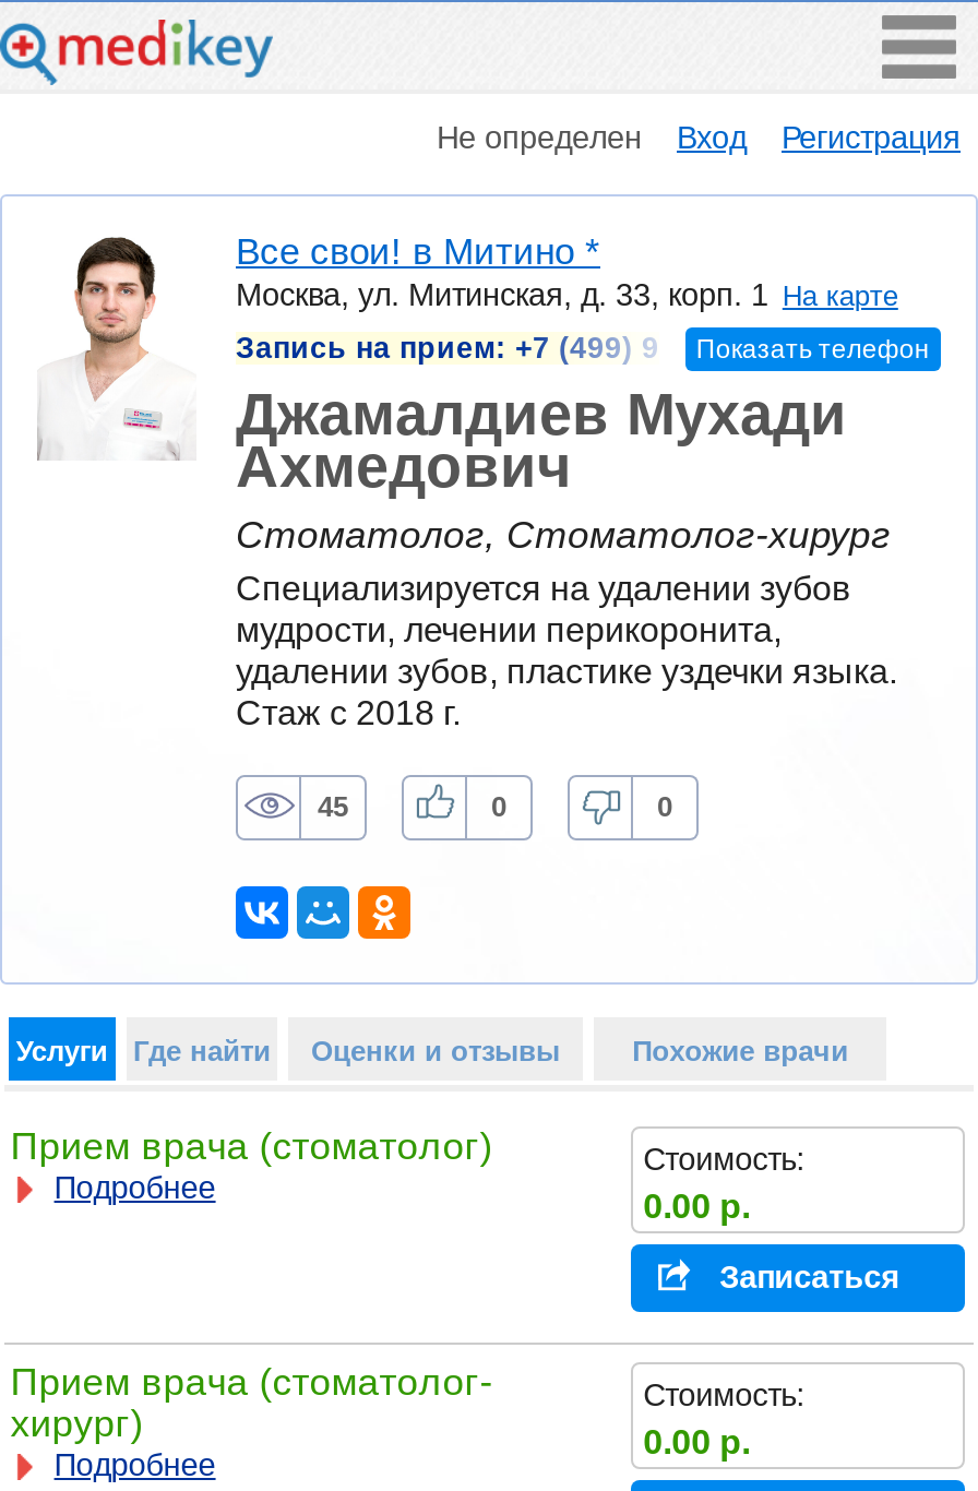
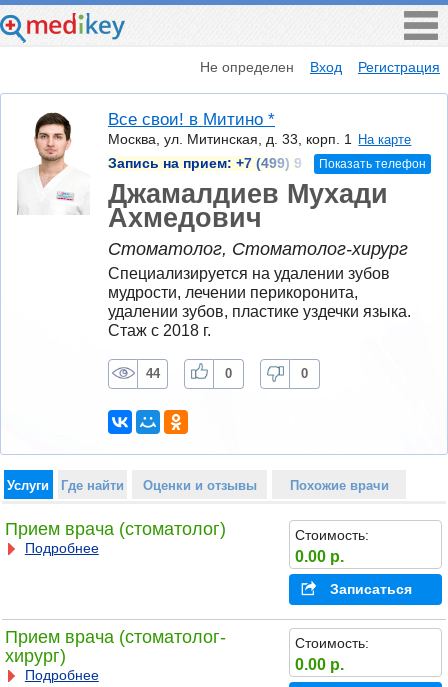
- 45
+ 44
